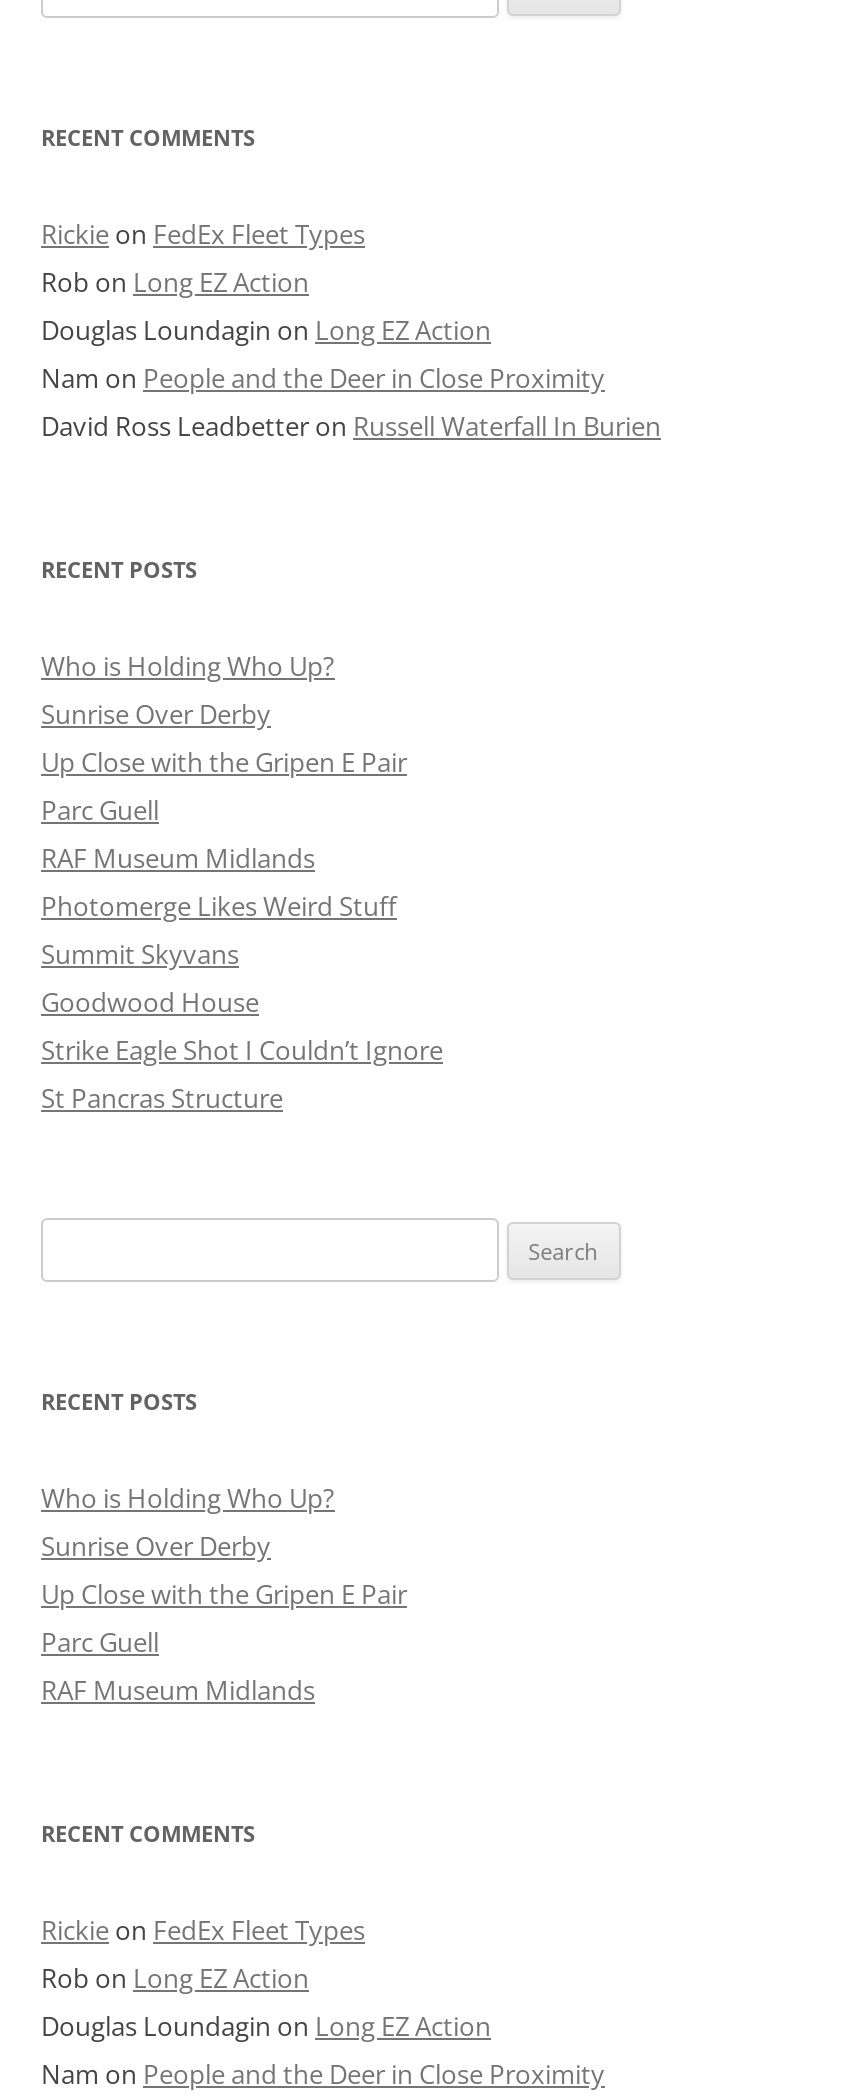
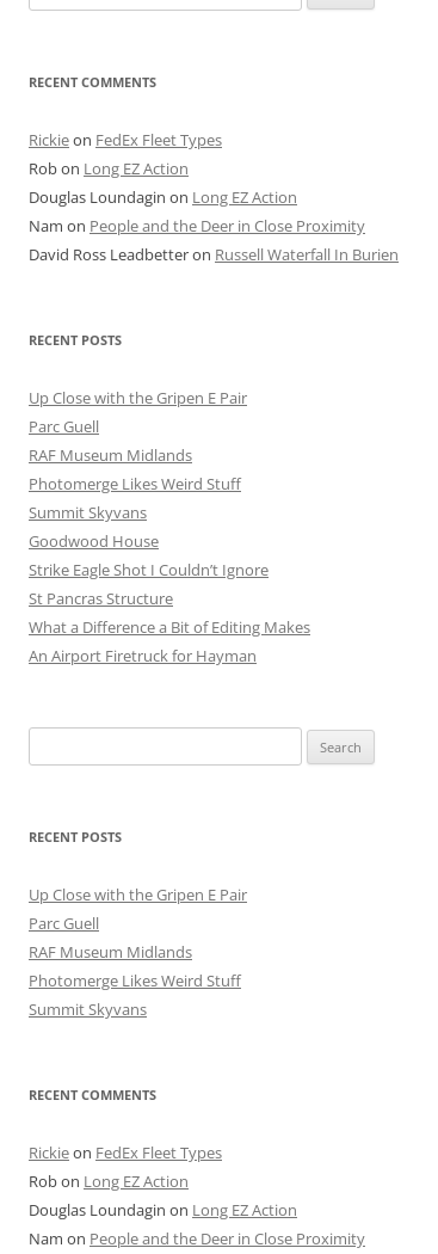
- Who is Holding Who Up?
- Sunrise Over Derby

moved up: Up Close with the Gripen E Pair | Parc Guell | RAF Museum Midlands | Photomerge Likes Weird Stuff | Summit Skyvans | Goodwood House | Strike Eagle Shot I Couldn’t Ignore | St Pancras Structure

+ What a Difference a Bit of Editing Makes
+ An Airport Firetruck for Hayman

- Who is Holding Who Up?
- Sunrise Over Derby

moved up: Up Close with the Gripen E Pair | Parc Guell | RAF Museum Midlands

+ Photomerge Likes Weird Stuff
+ Summit Skyvans
